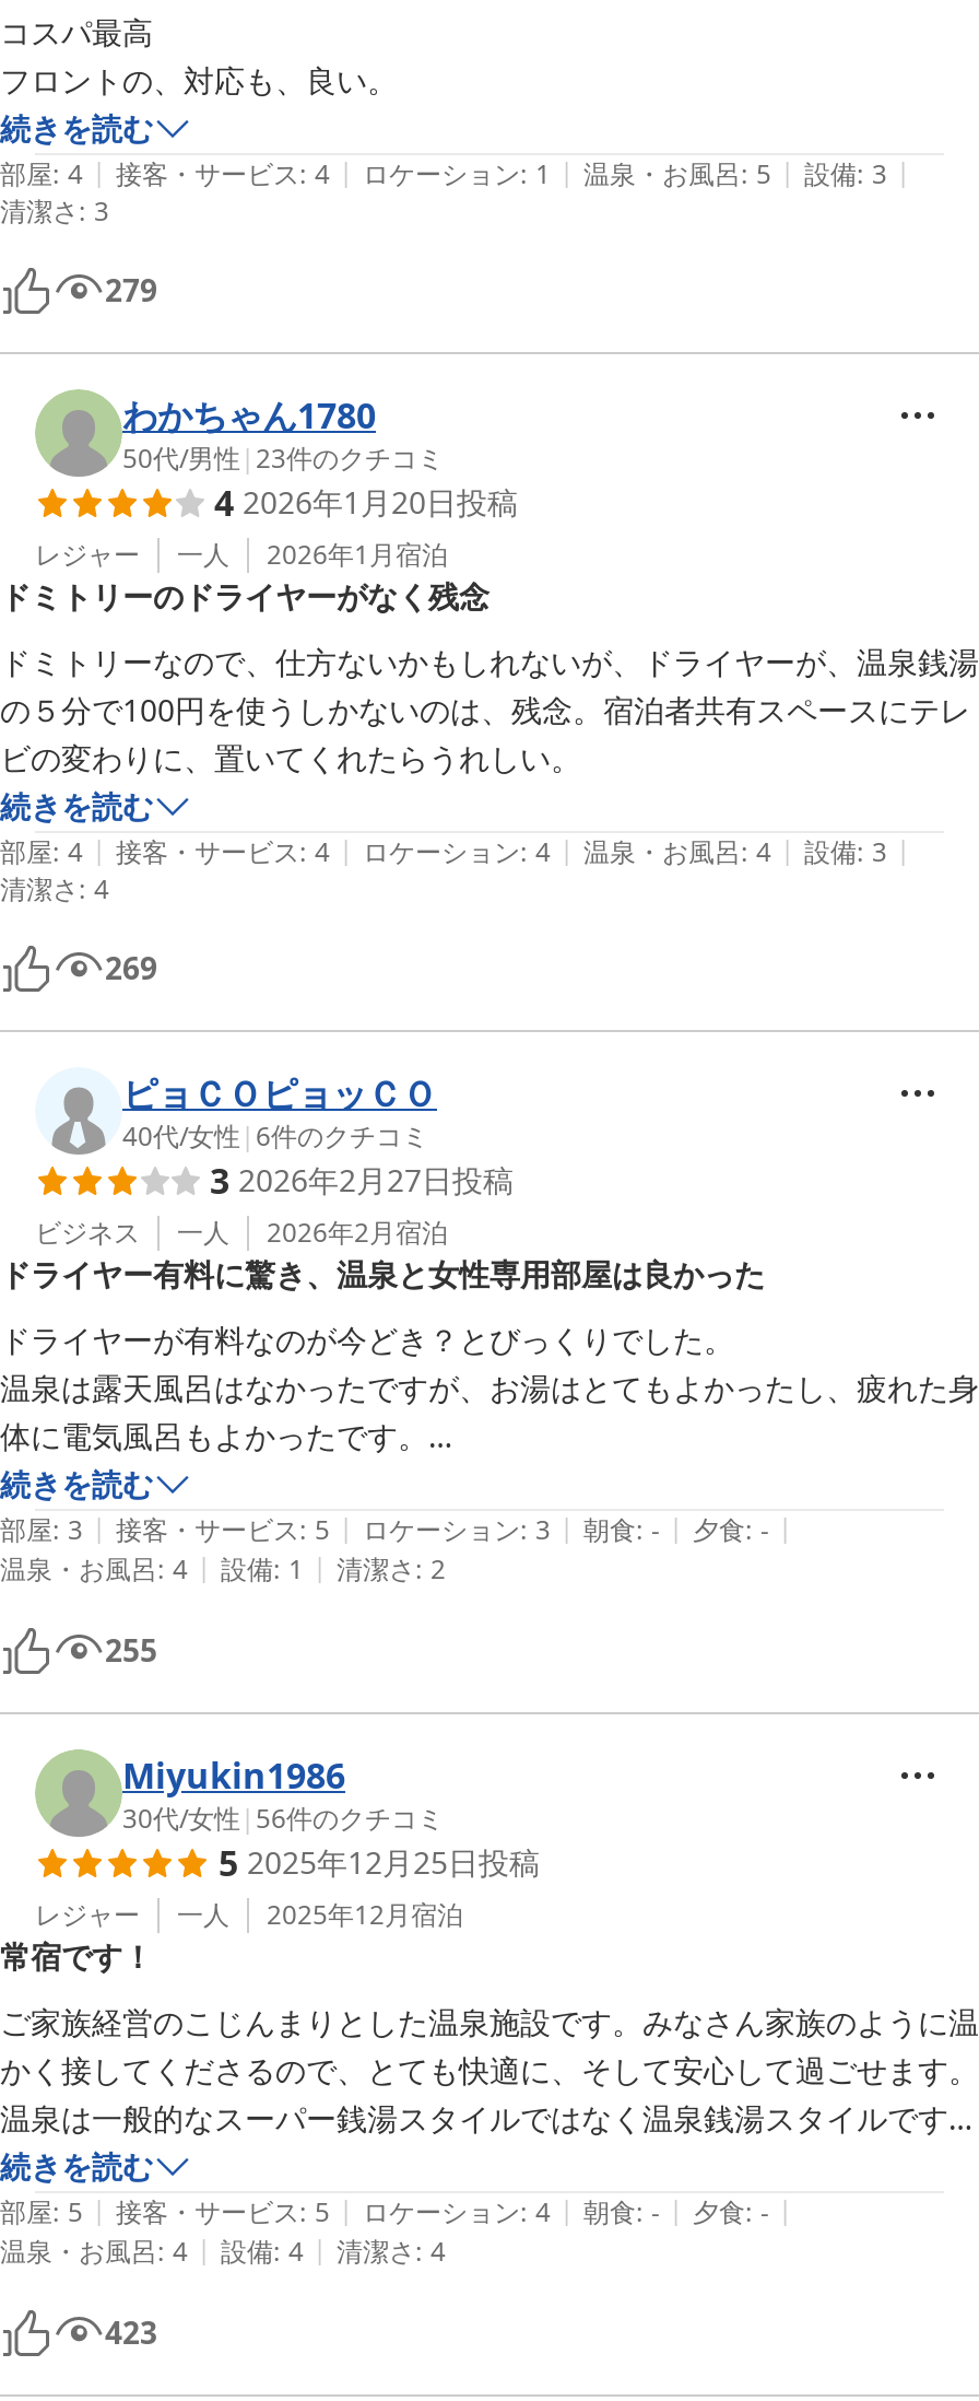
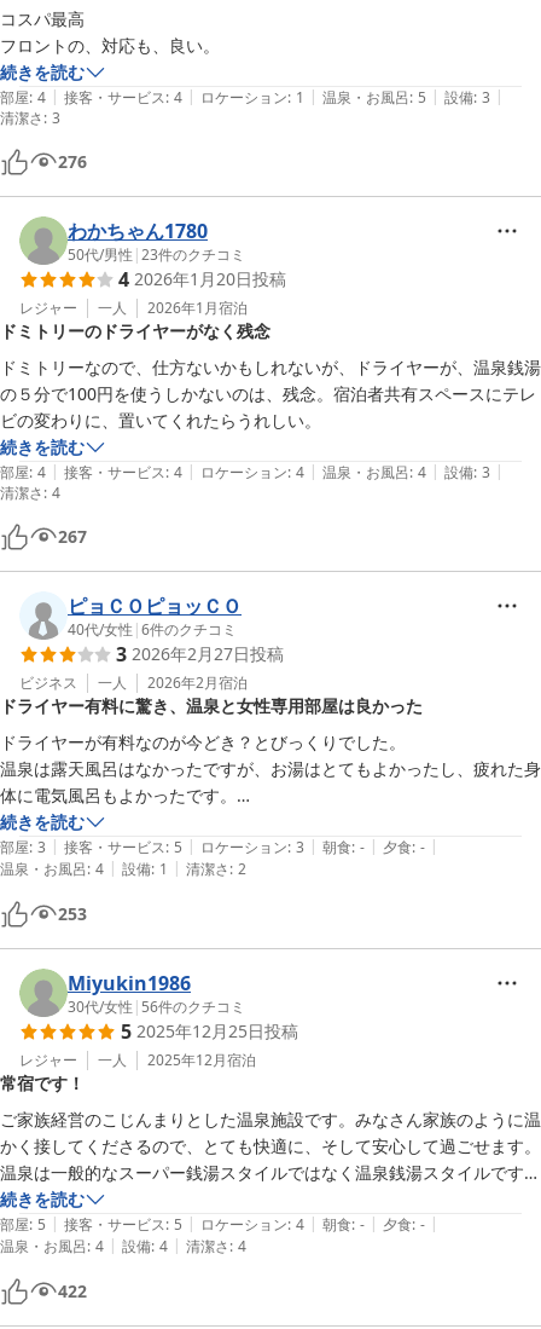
- 279
+ 276

- 269
+ 267

- 255
+ 253

- 423
+ 422
